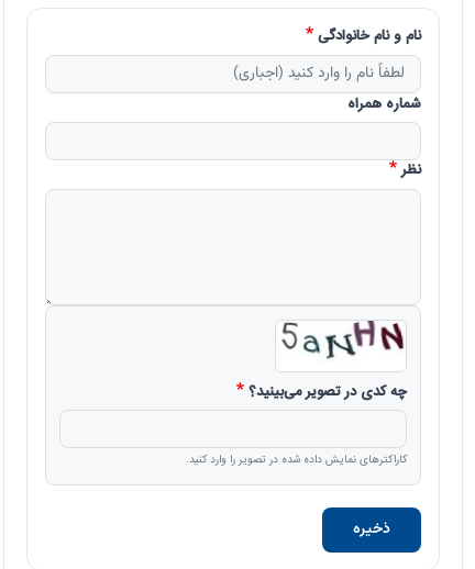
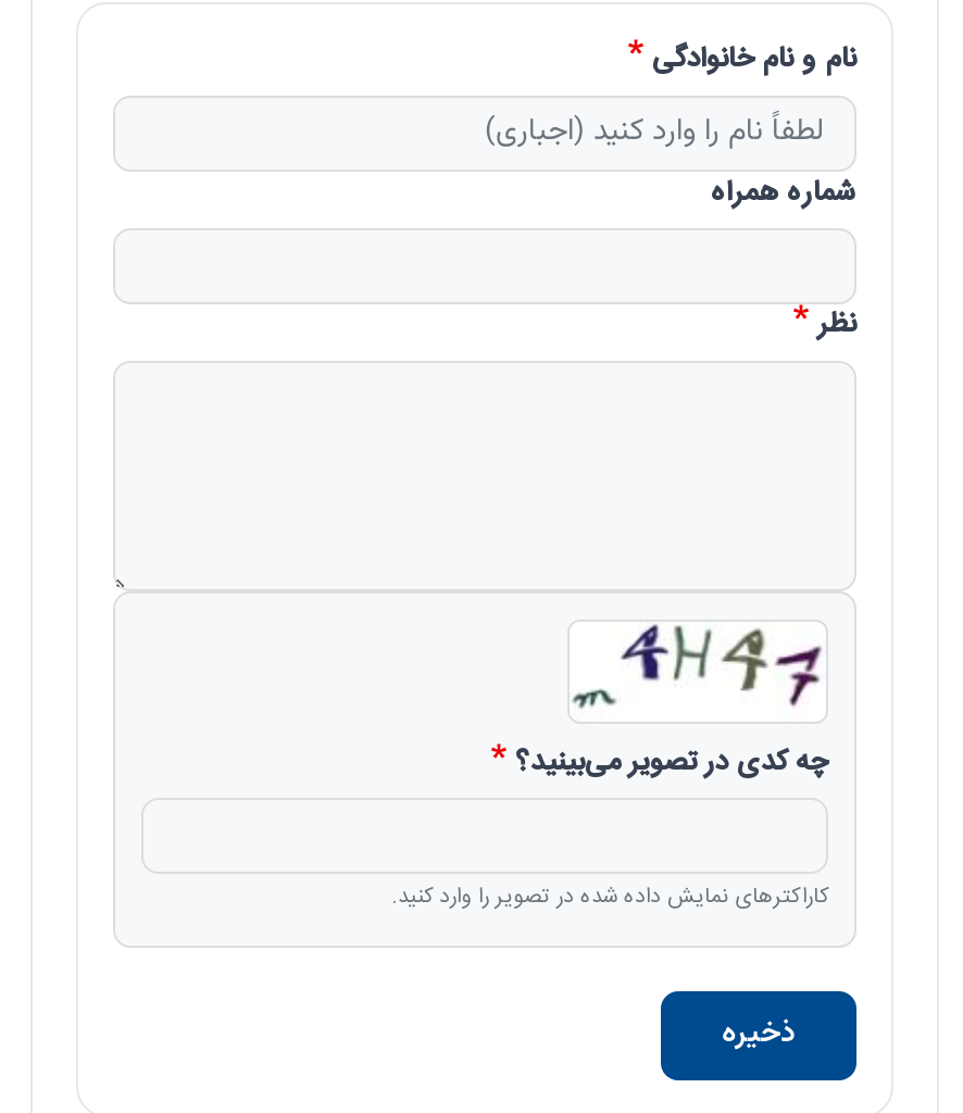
- [image]
+ [image]
